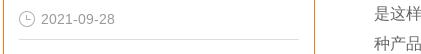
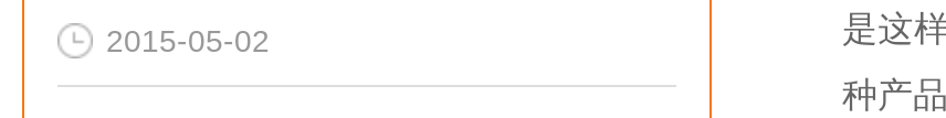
- 2021-09-28
+ 2015-05-02
